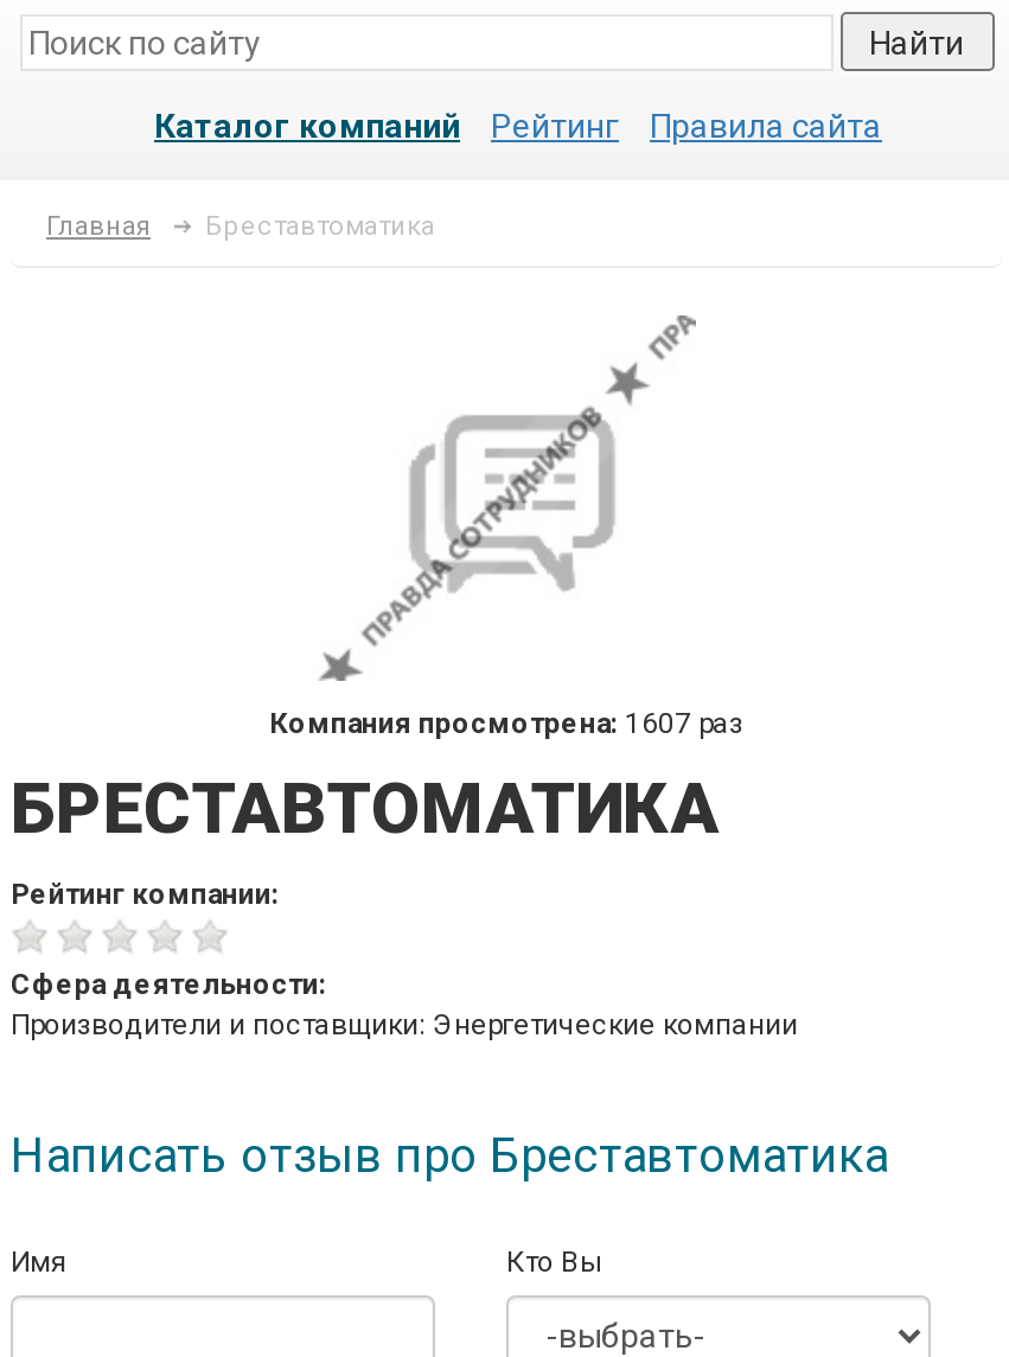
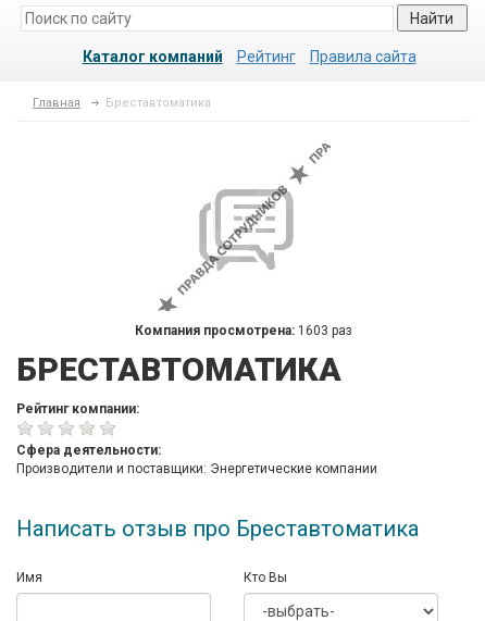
- Компания просмотрена: 1607 раз
+ Компания просмотрена: 1603 раз
